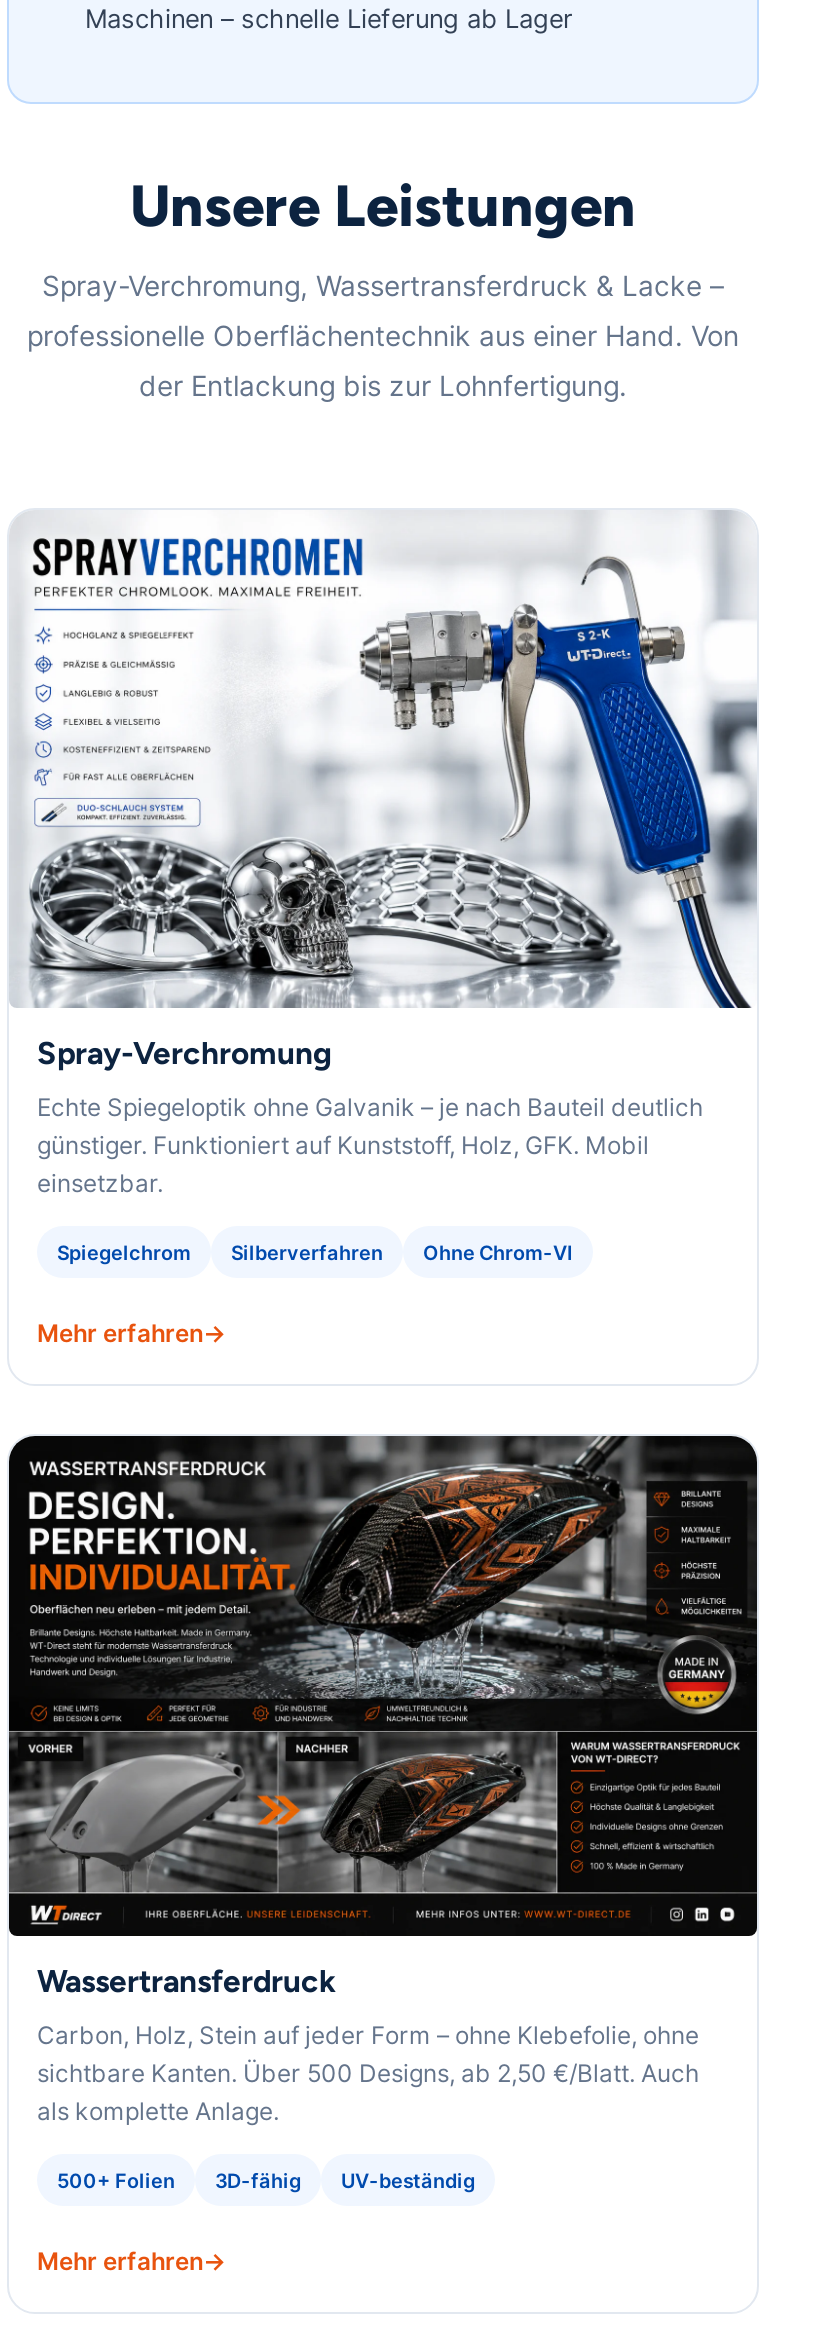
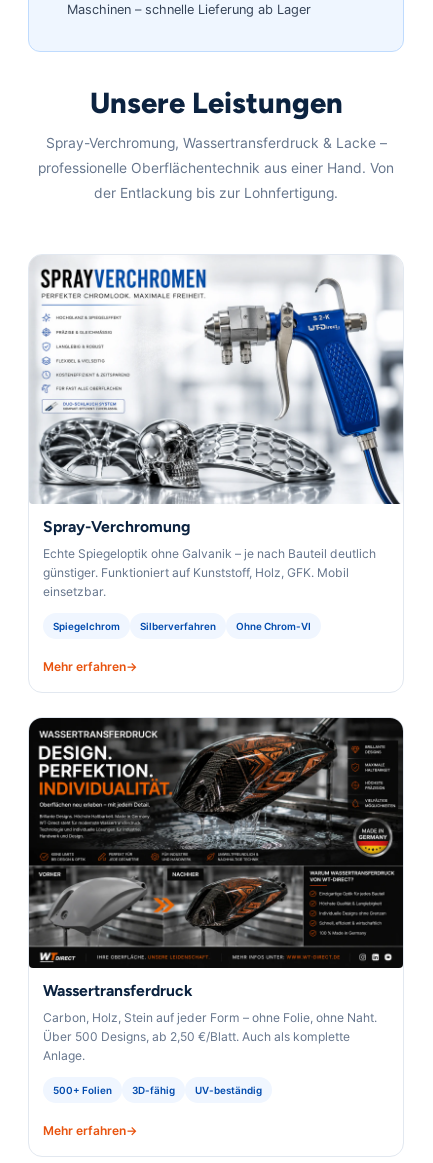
- Carbon, Holz, Stein auf jeder Form – ohne Klebefolie, ohne
- sichtbare Kanten. Über 500 Designs, ab 2,50 €/Blatt. Auch
- als komplette Anlage.
+ Carbon, Holz, Stein auf jeder Form – ohne Folie, ohne Naht.
+ Über 500 Designs, ab 2,50 €/Blatt. Auch als komplette
+ Anlage.
